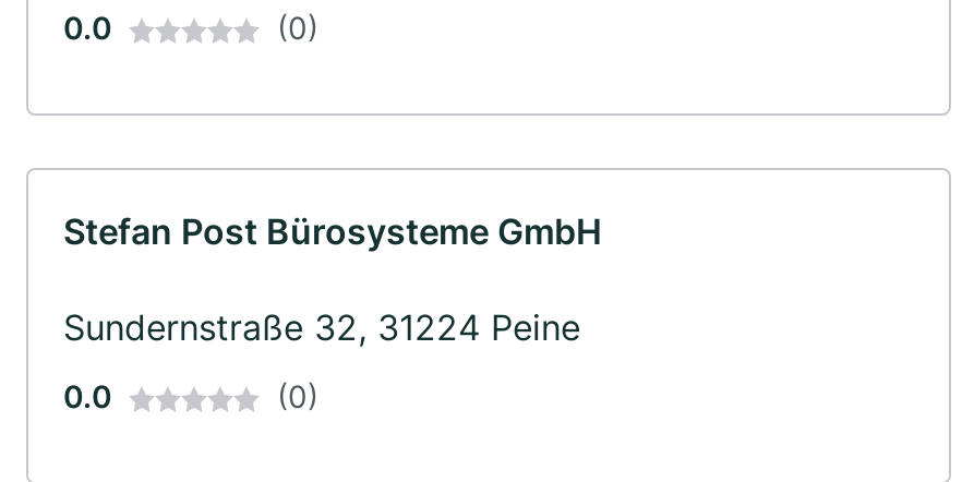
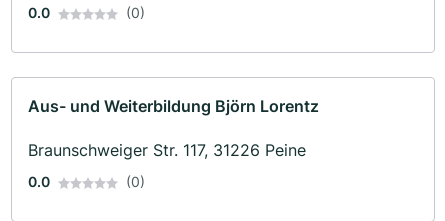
- Stefan Post Bürosysteme GmbH
+ Aus- und Weiterbildung Björn Lorentz

- Sundernstraße 32, 31224 Peine
+ Braunschweiger Str. 117, 31226 Peine
